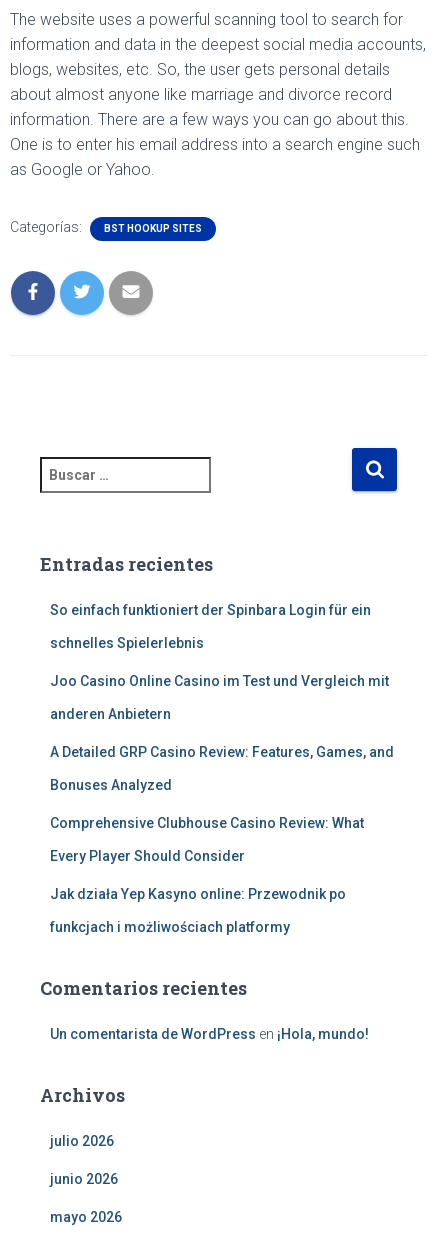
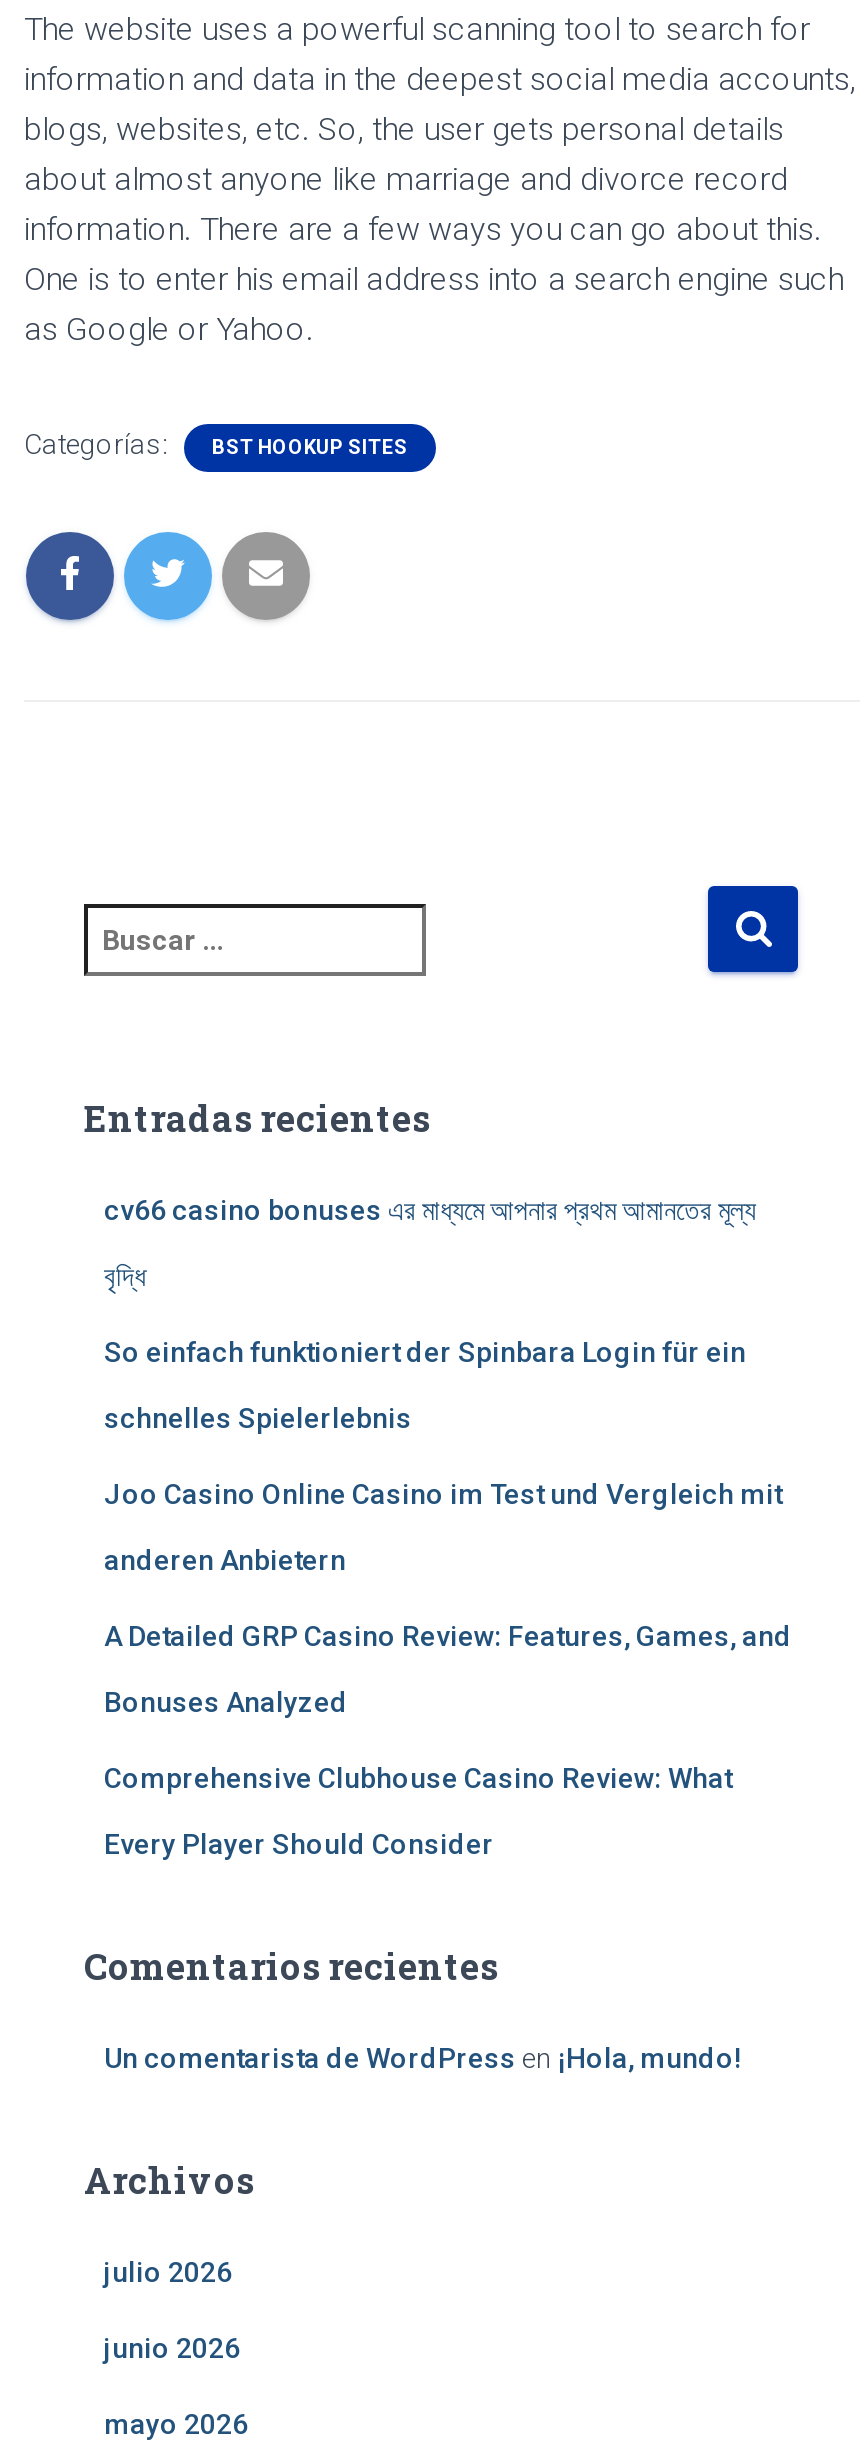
+ cv66 casino bonuses এর মাধ্যমে আপনার প্রথম আমানতের মূল্য
+ বৃদ্ধি

moved down: So einfach funktioniert der Spinbara Login für ein | schnelles Spielerlebnis | Joo Casino Online Casino im Test und Vergleich mit | anderen Anbietern | A Detailed GRP Casino Review: Features, Games, and | Bonuses Analyzed | Comprehensive Clubhouse Casino Review: What | Every Player Should Consider

- Jak działa Yep Kasyno online: Przewodnik po
- funkcjach i możliwościach platformy
